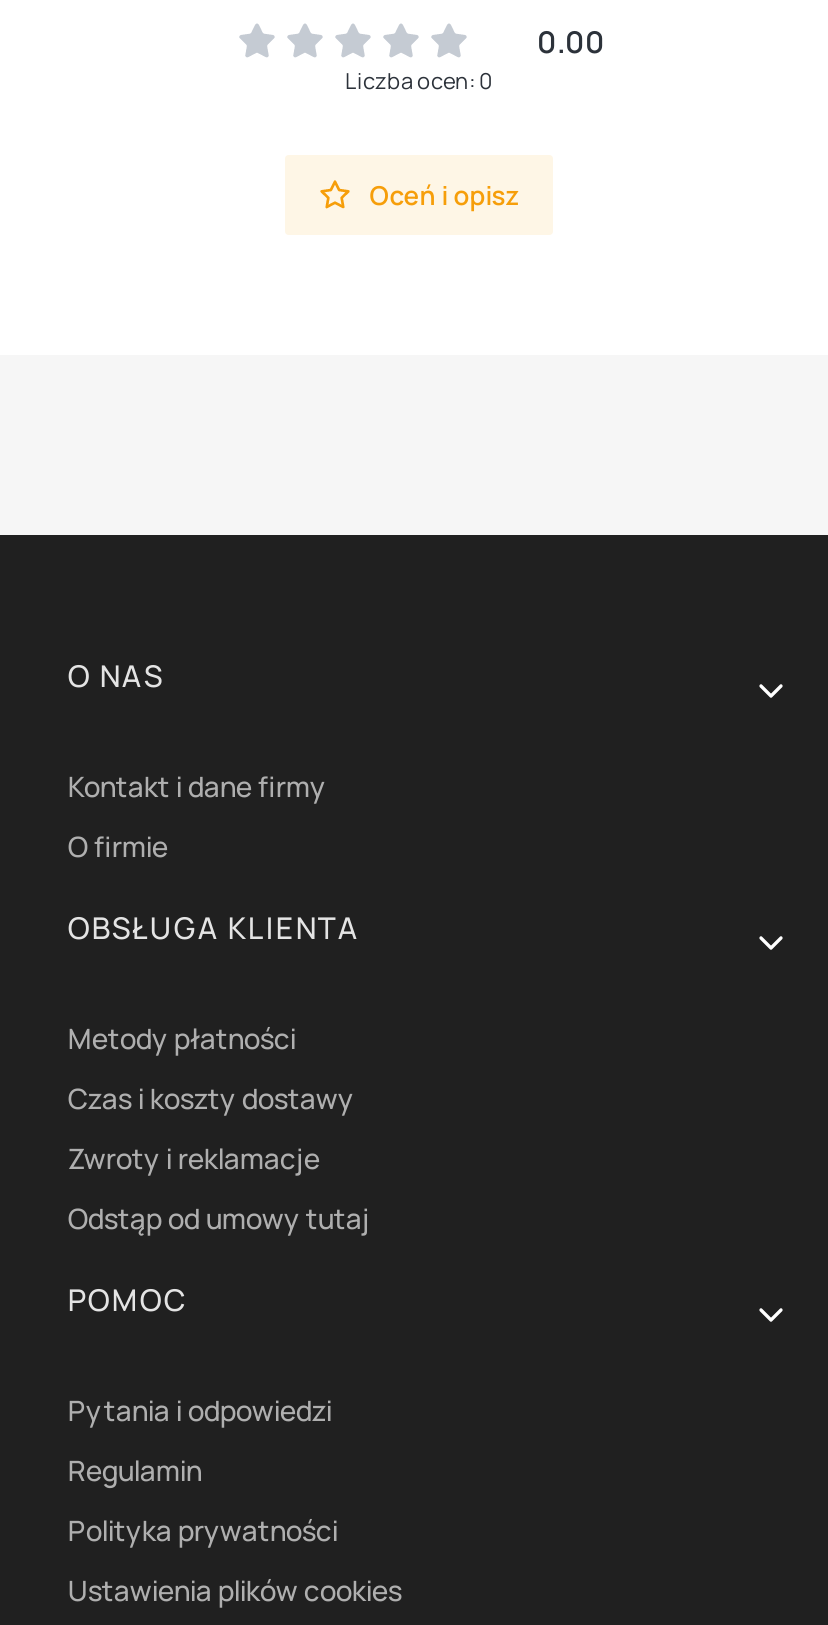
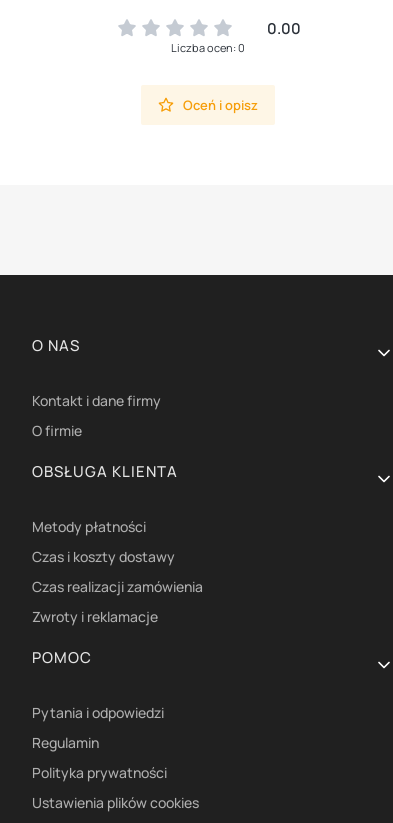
+ Czas realizacji zamówienia

moved down: Zwroty i reklamacje

- Odstąp od umowy tutaj
